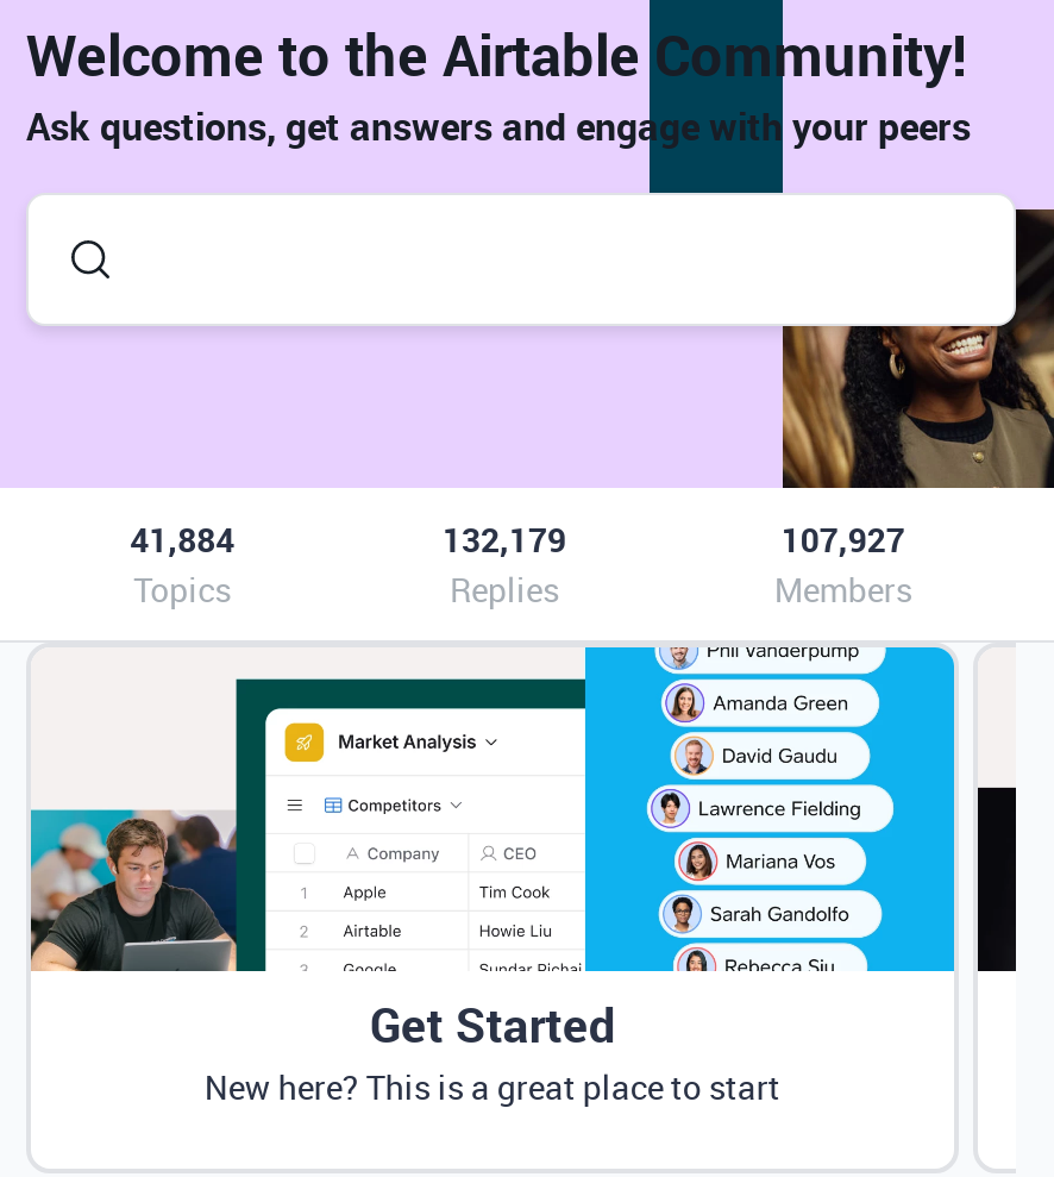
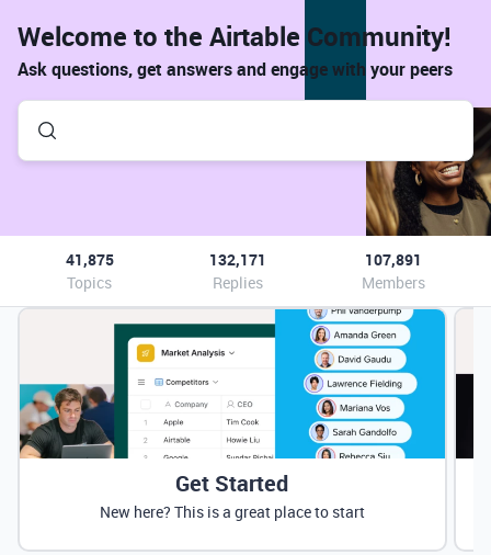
- 41,884
+ 41,875

- 132,179
+ 132,171

- 107,927
+ 107,891
